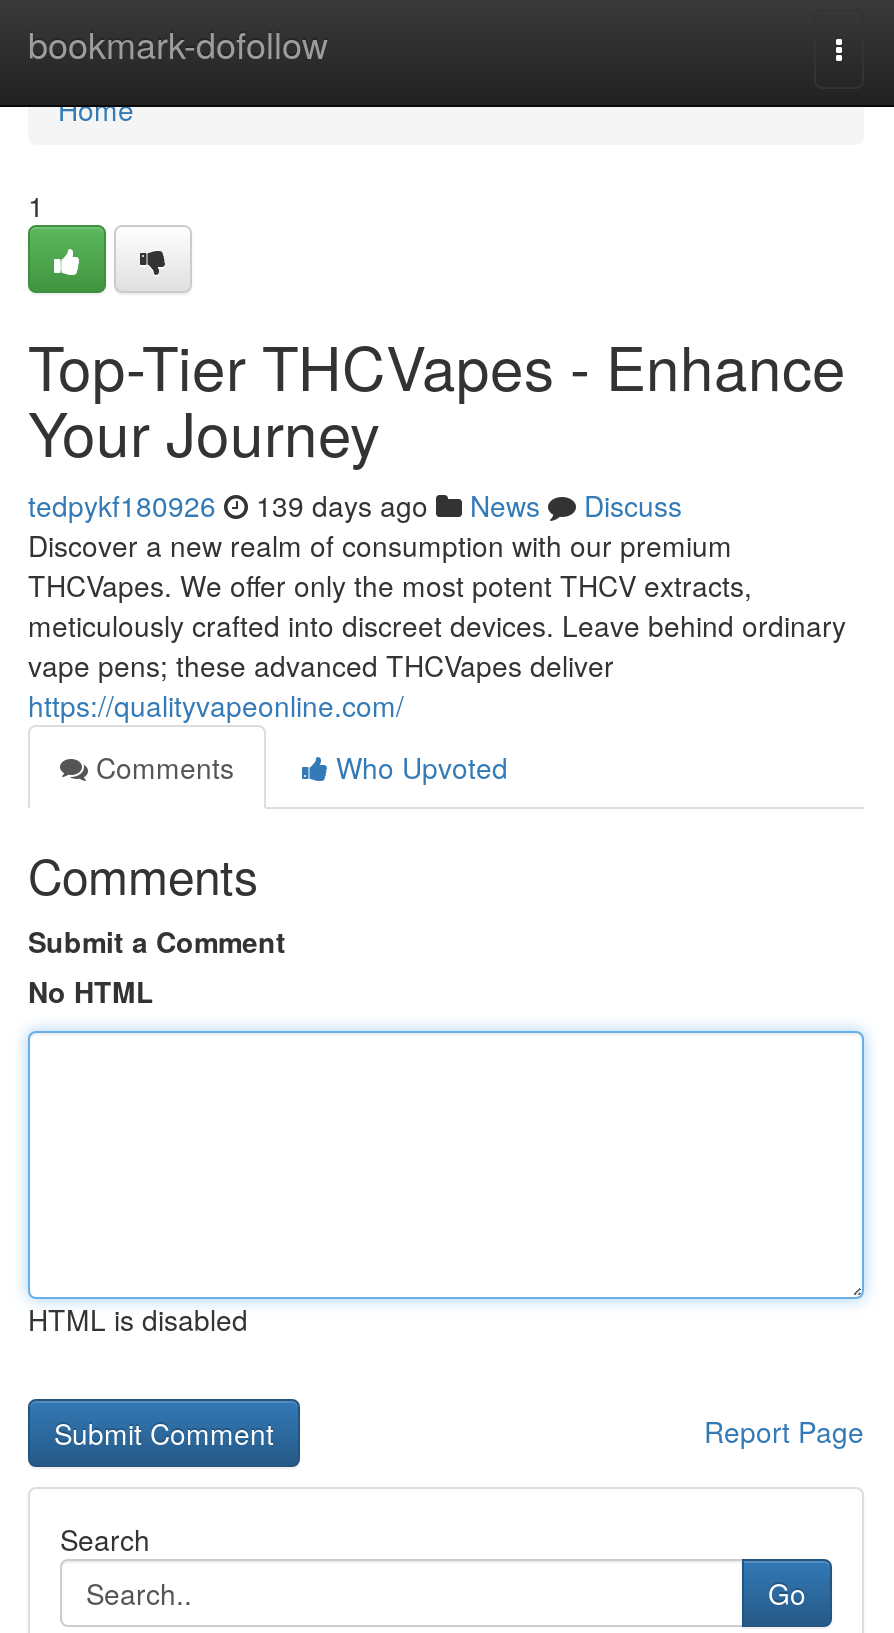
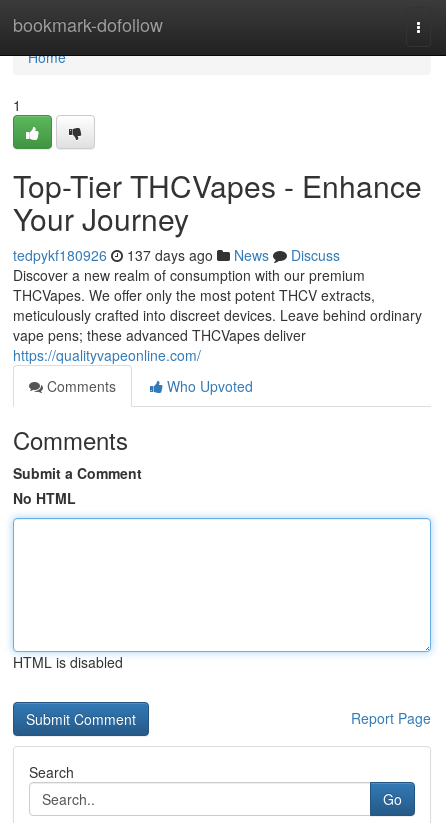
- tedpykf180926 139 days ago News Discuss
+ tedpykf180926 137 days ago News Discuss
